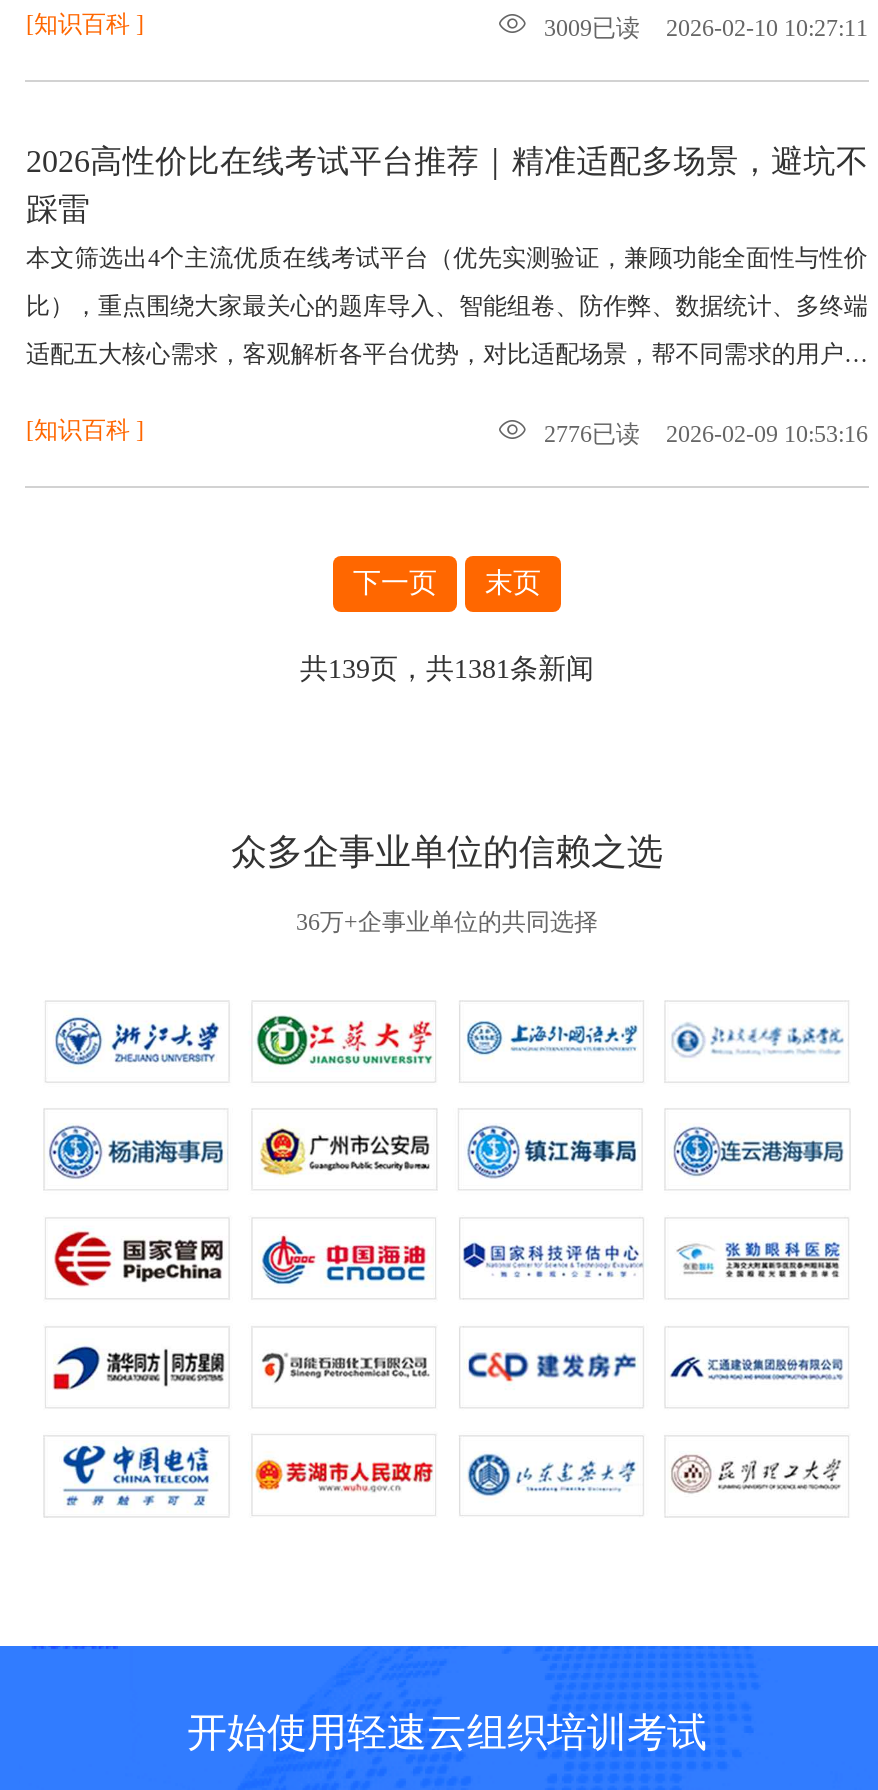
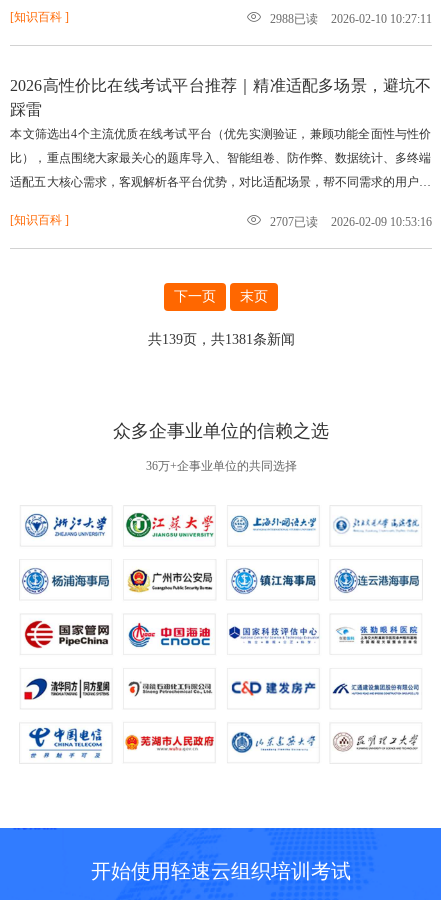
- 3009已读 2026-02-10 10:27:11
+ 2988已读 2026-02-10 10:27:11

- 2776已读 2026-02-09 10:53:16
+ 2707已读 2026-02-09 10:53:16
